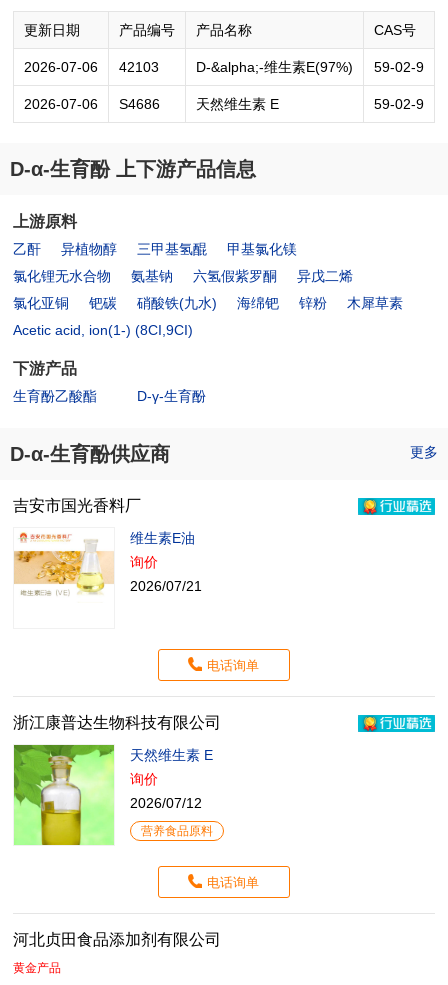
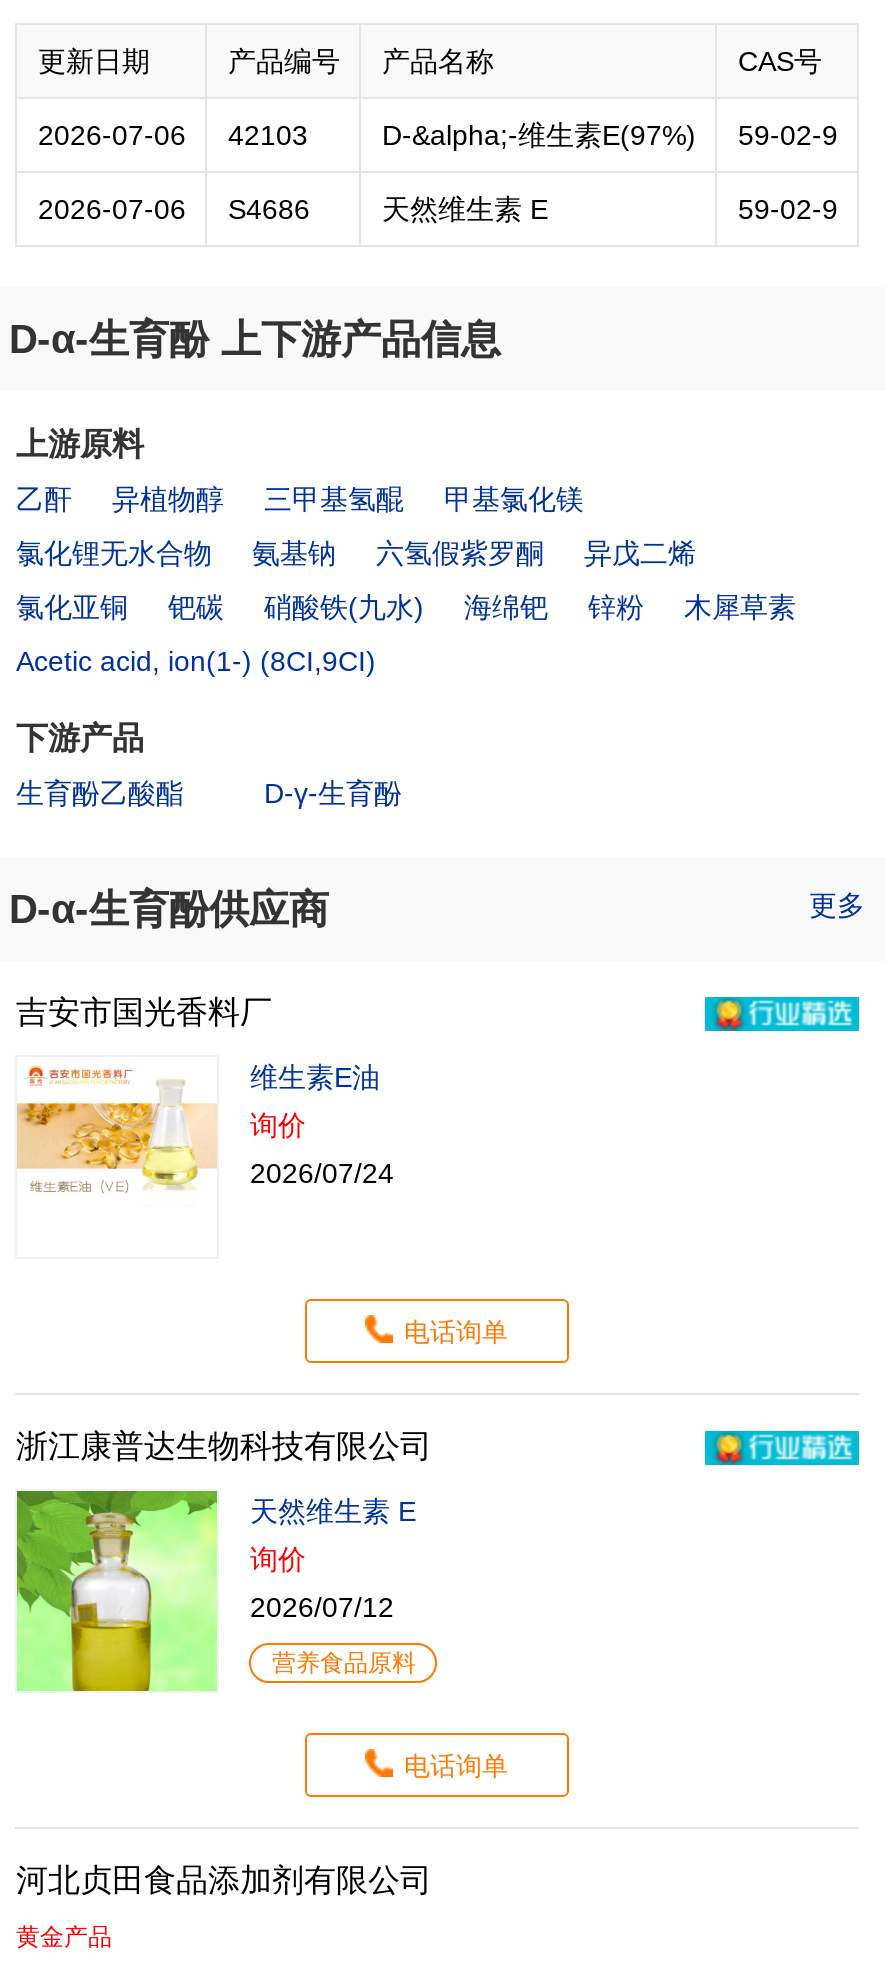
- 2026/07/21
+ 2026/07/24
